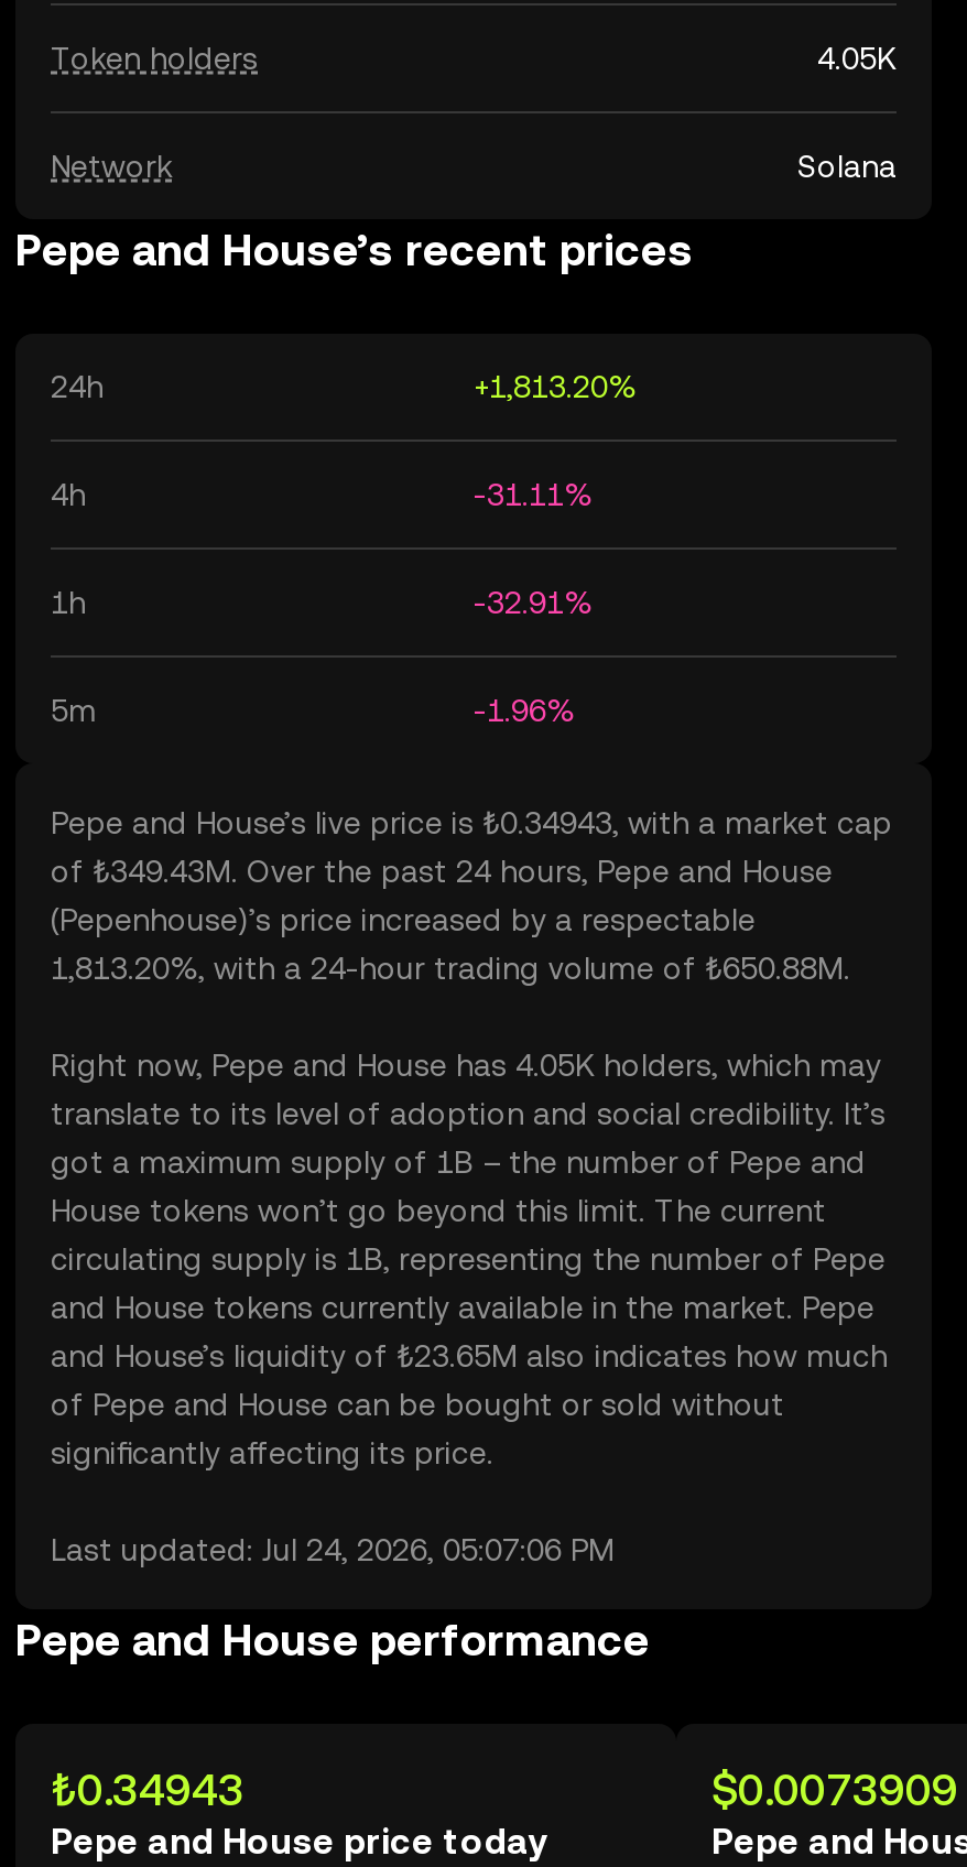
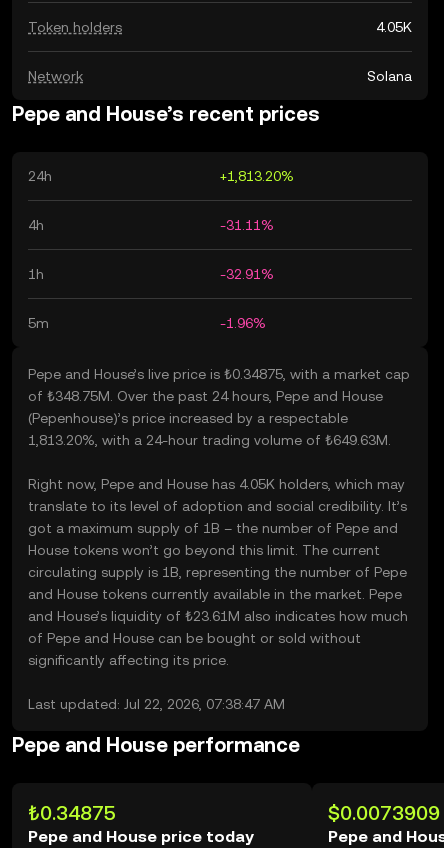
- Pepe and House’s live price is ₺0.34943, with a market cap
+ Pepe and House’s live price is ₺0.34875, with a market cap

- of ₺349.43M. Over the past 24 hours, Pepe and House
+ of ₺348.75M. Over the past 24 hours, Pepe and House

- 1,813.20%, with a 24-hour trading volume of ₺650.88M.
+ 1,813.20%, with a 24-hour trading volume of ₺649.63M.

- and House’s liquidity of ₺23.65M also indicates how much
+ and House’s liquidity of ₺23.61M also indicates how much

- Last updated: Jul 24, 2026, 05:07:06 PM
+ Last updated: Jul 22, 2026, 07:38:47 AM

- ₺0.34943
+ ₺0.34875
